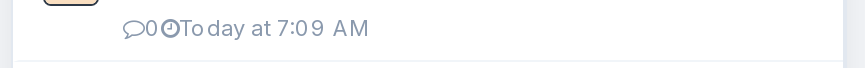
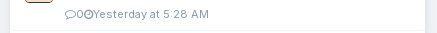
- Today at 7:09 AM
+ Yesterday at 5:28 AM
